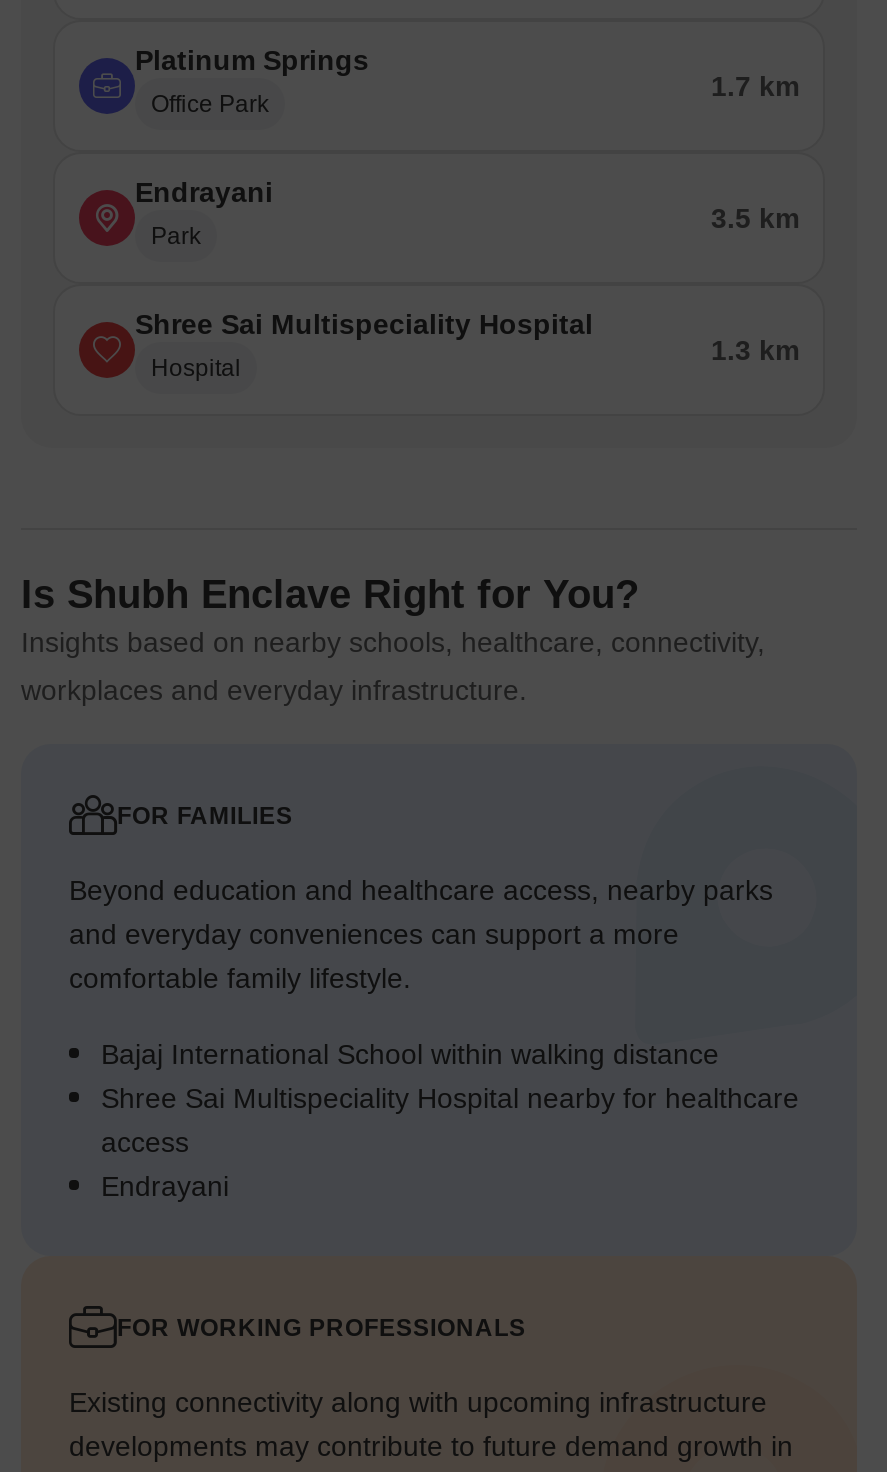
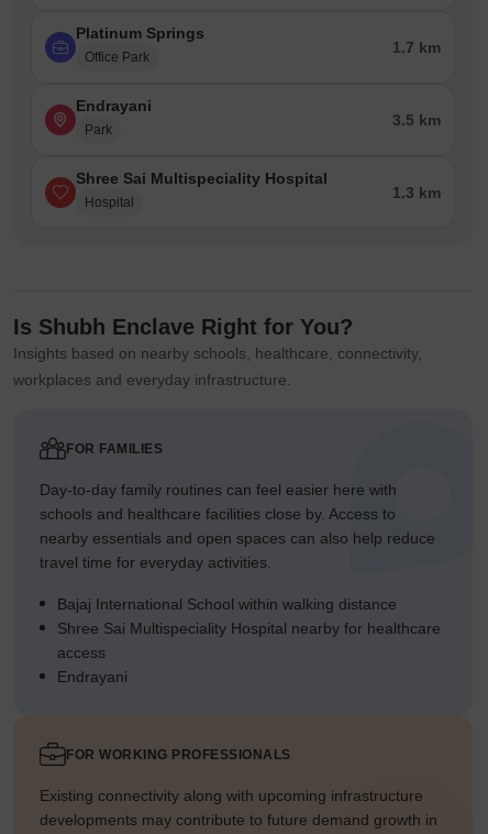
- Beyond education and healthcare access, nearby parks
- and everyday conveniences can support a more
- comfortable family lifestyle.
+ Day-to-day family routines can feel easier here with
+ schools and healthcare facilities close by. Access to
+ nearby essentials and open spaces can also help reduce
+ travel time for everyday activities.
